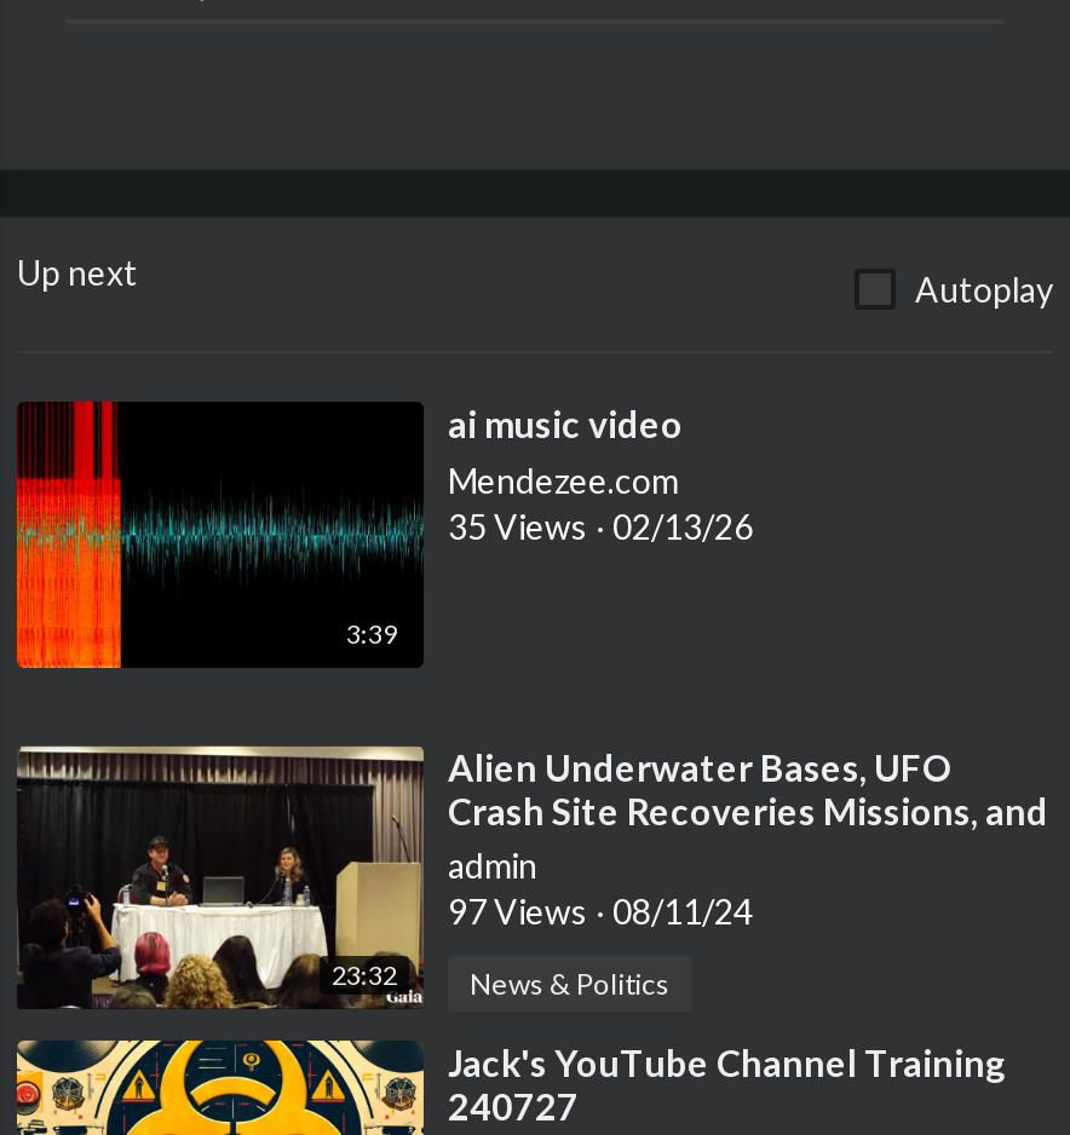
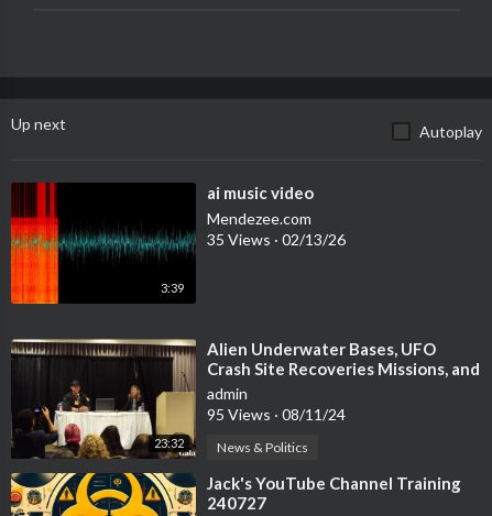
- 97 Views · 08/11/24
+ 95 Views · 08/11/24
